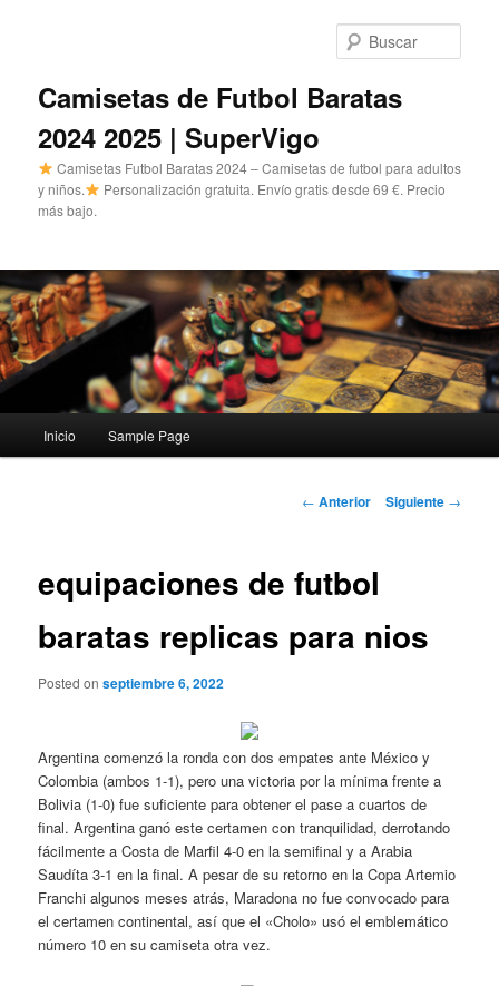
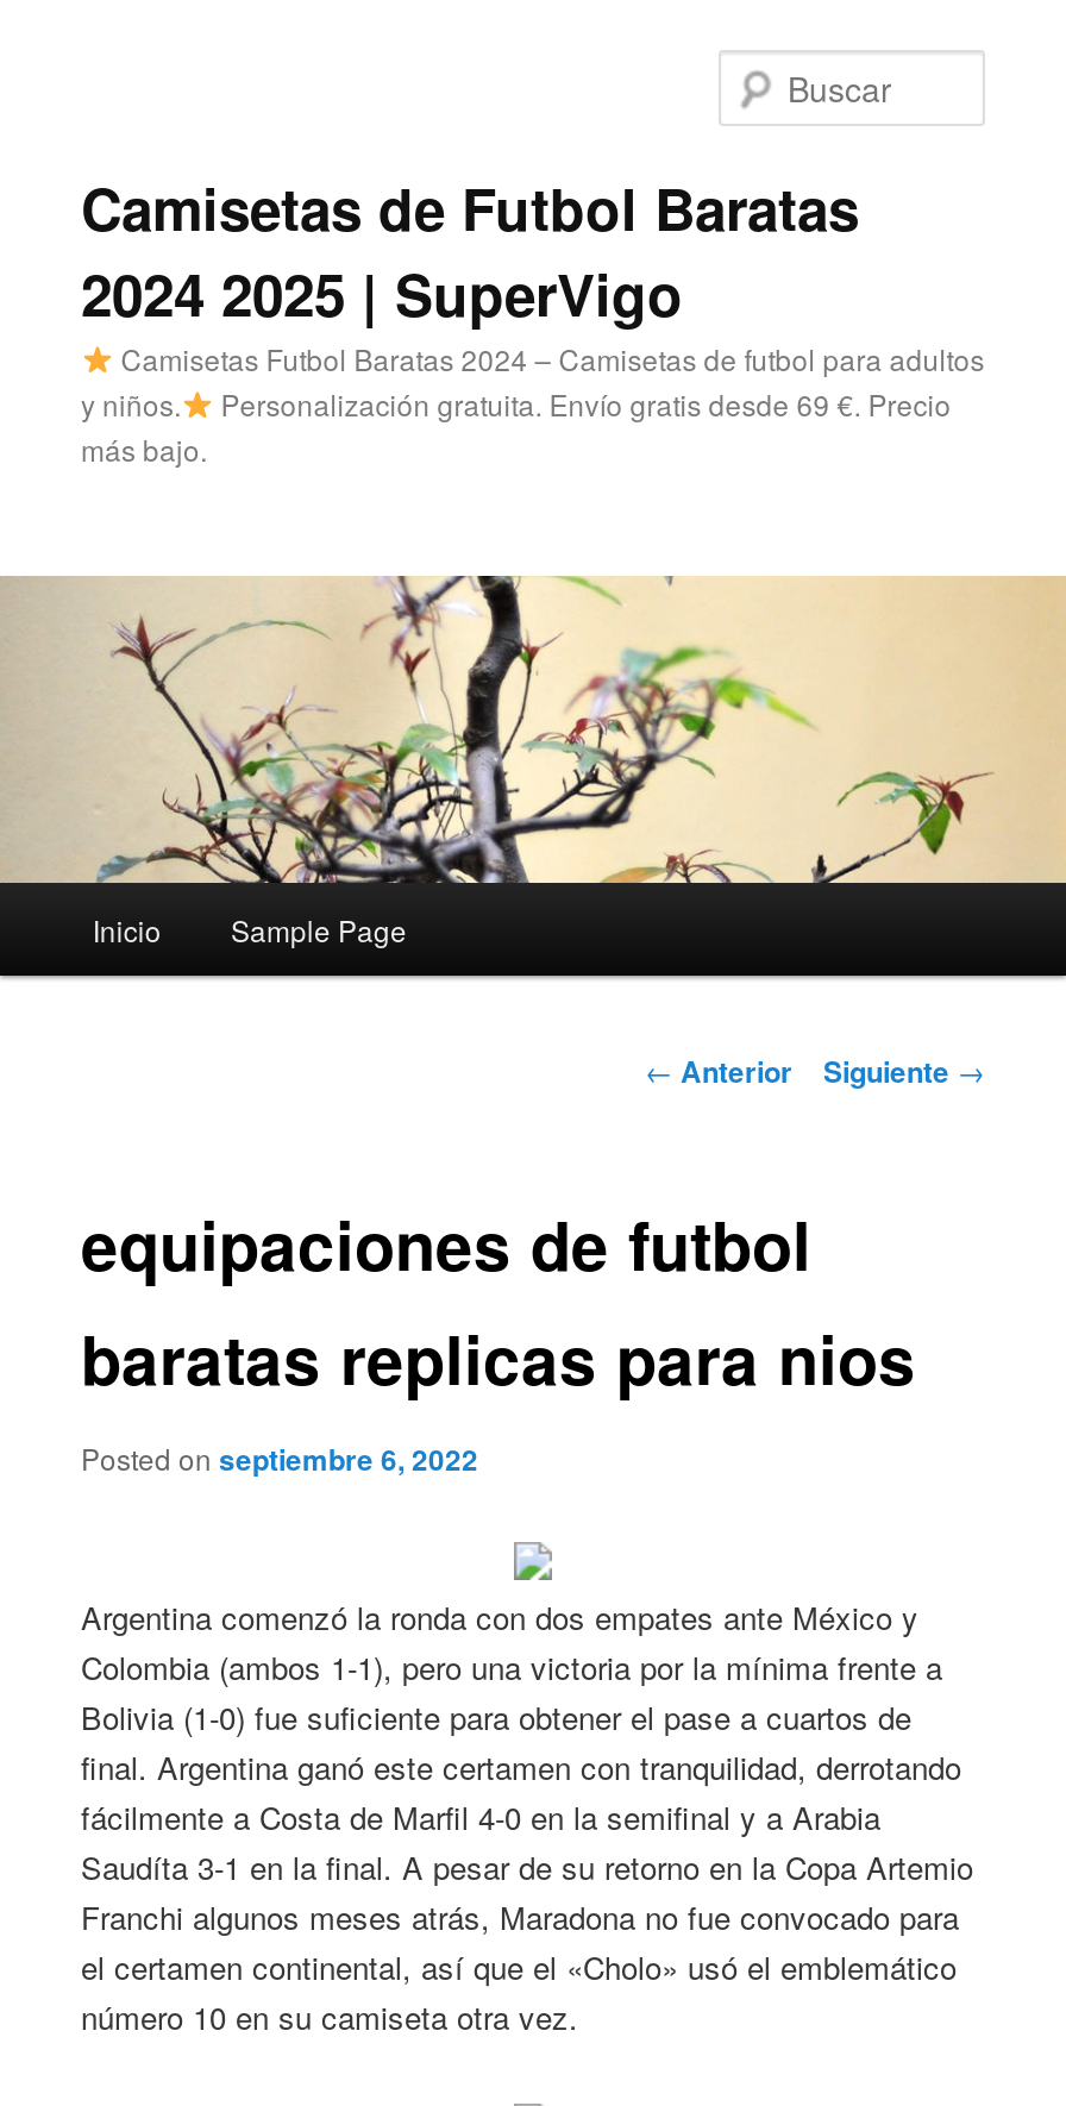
- [image]
+ [image]
